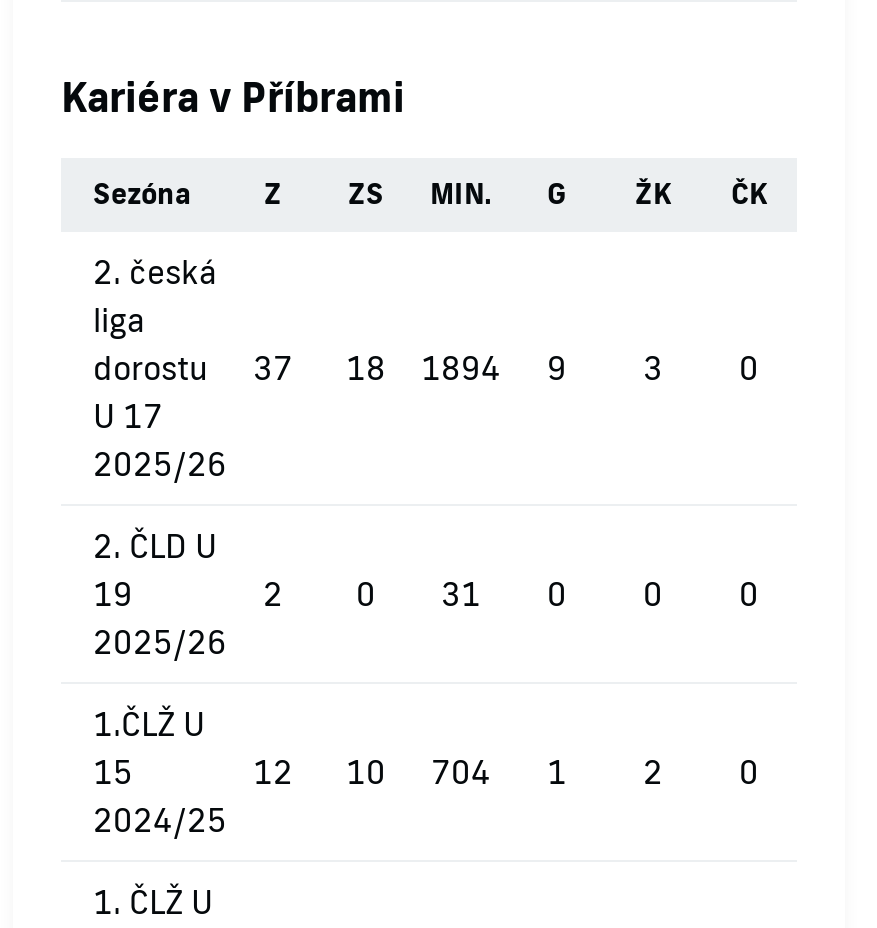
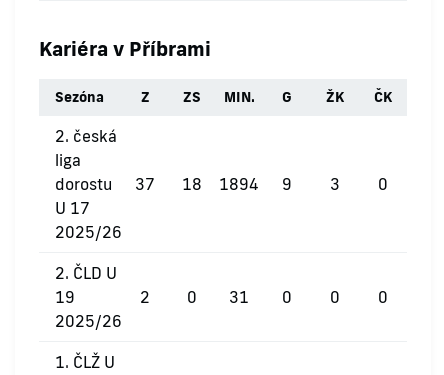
- 1.ČLŽ U
- 15
- 2024/25

- 12
- 10
- 704
- 1
- 2
- 0
